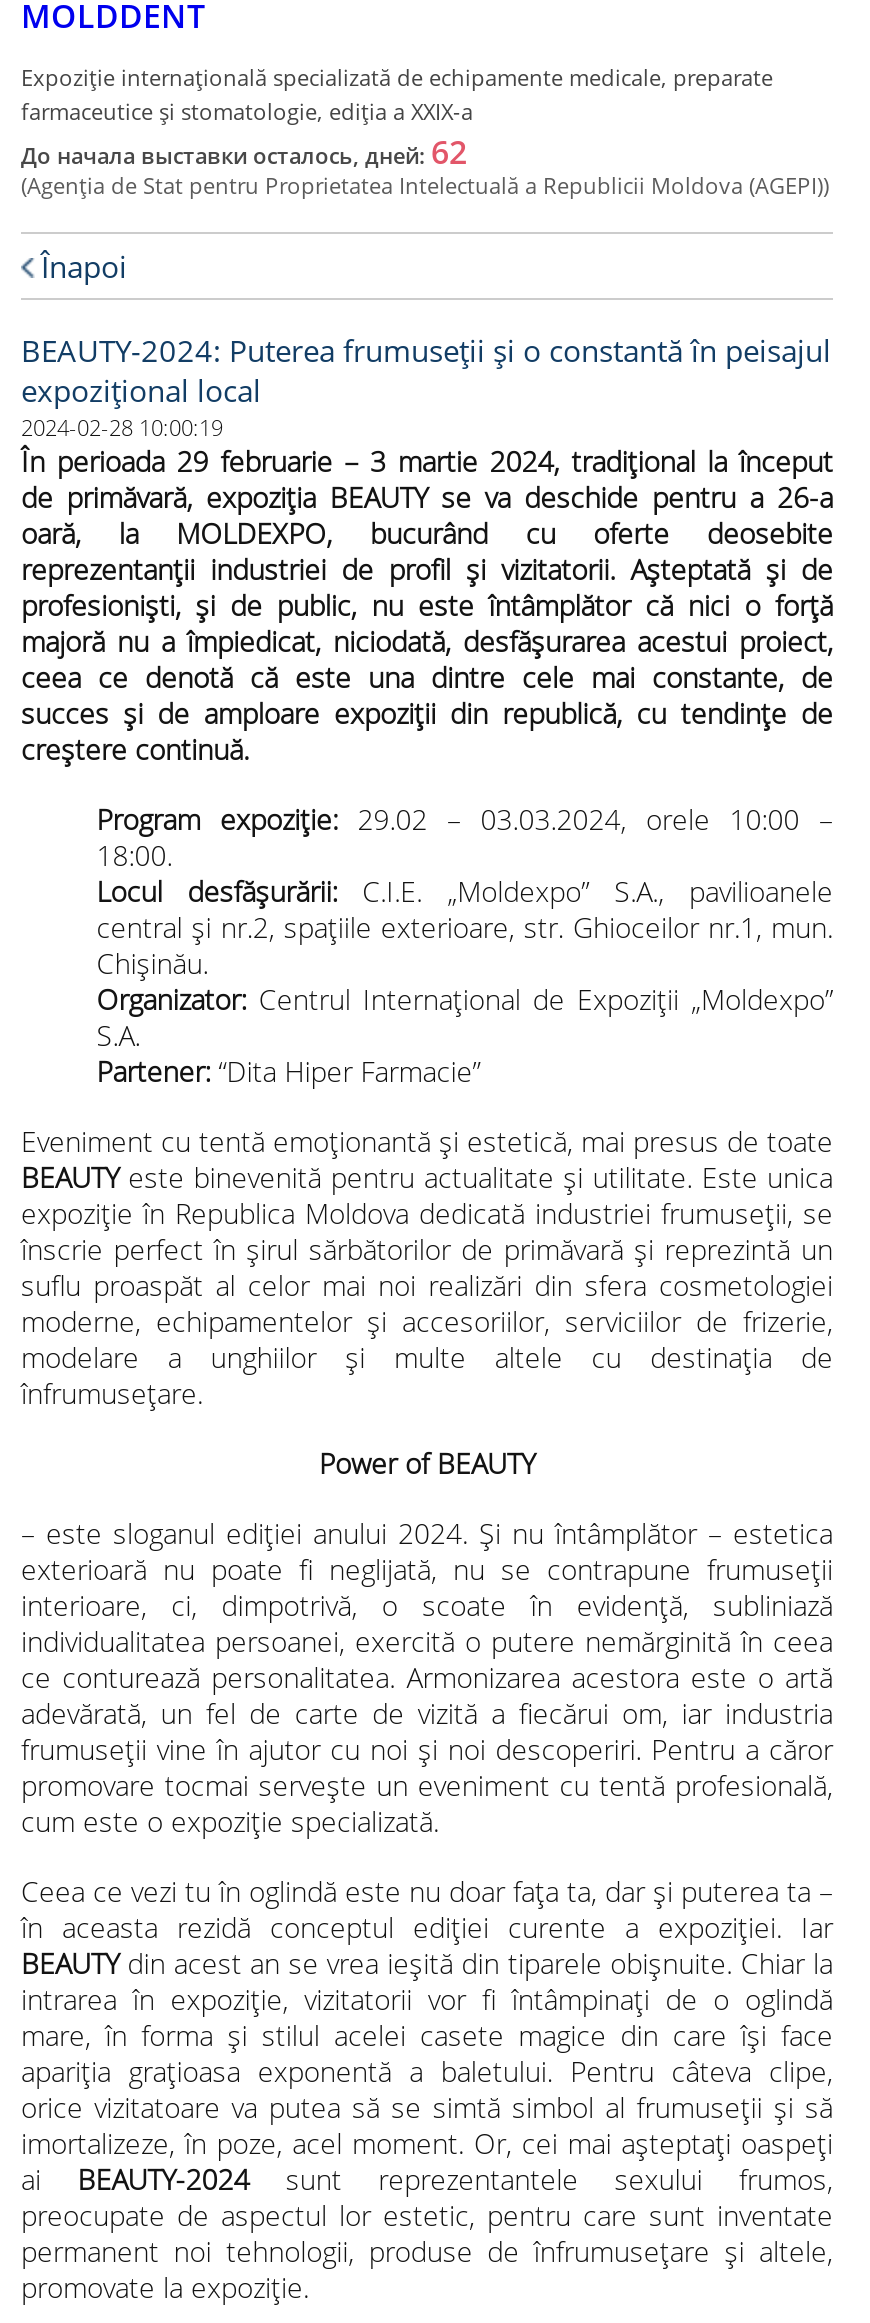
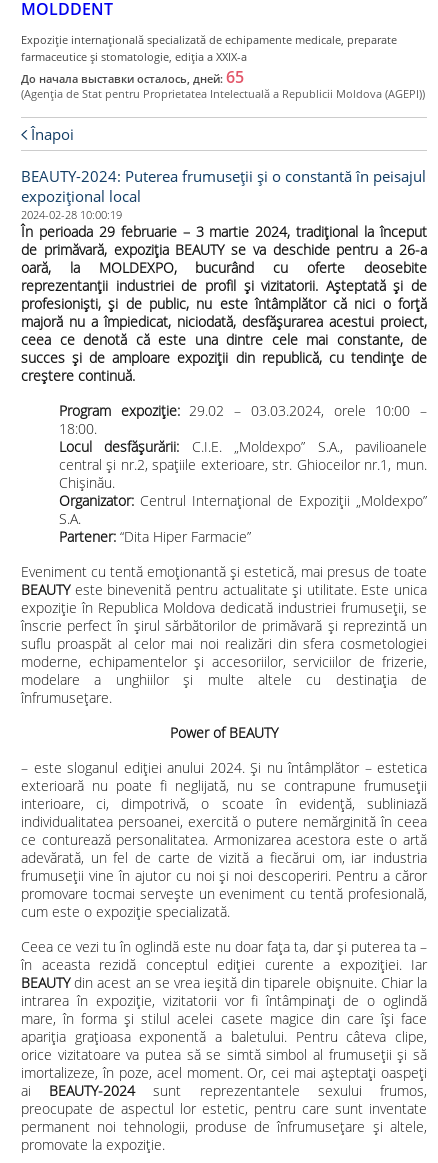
- До начала выставки осталось, дней: 62
+ До начала выставки осталось, дней: 65
